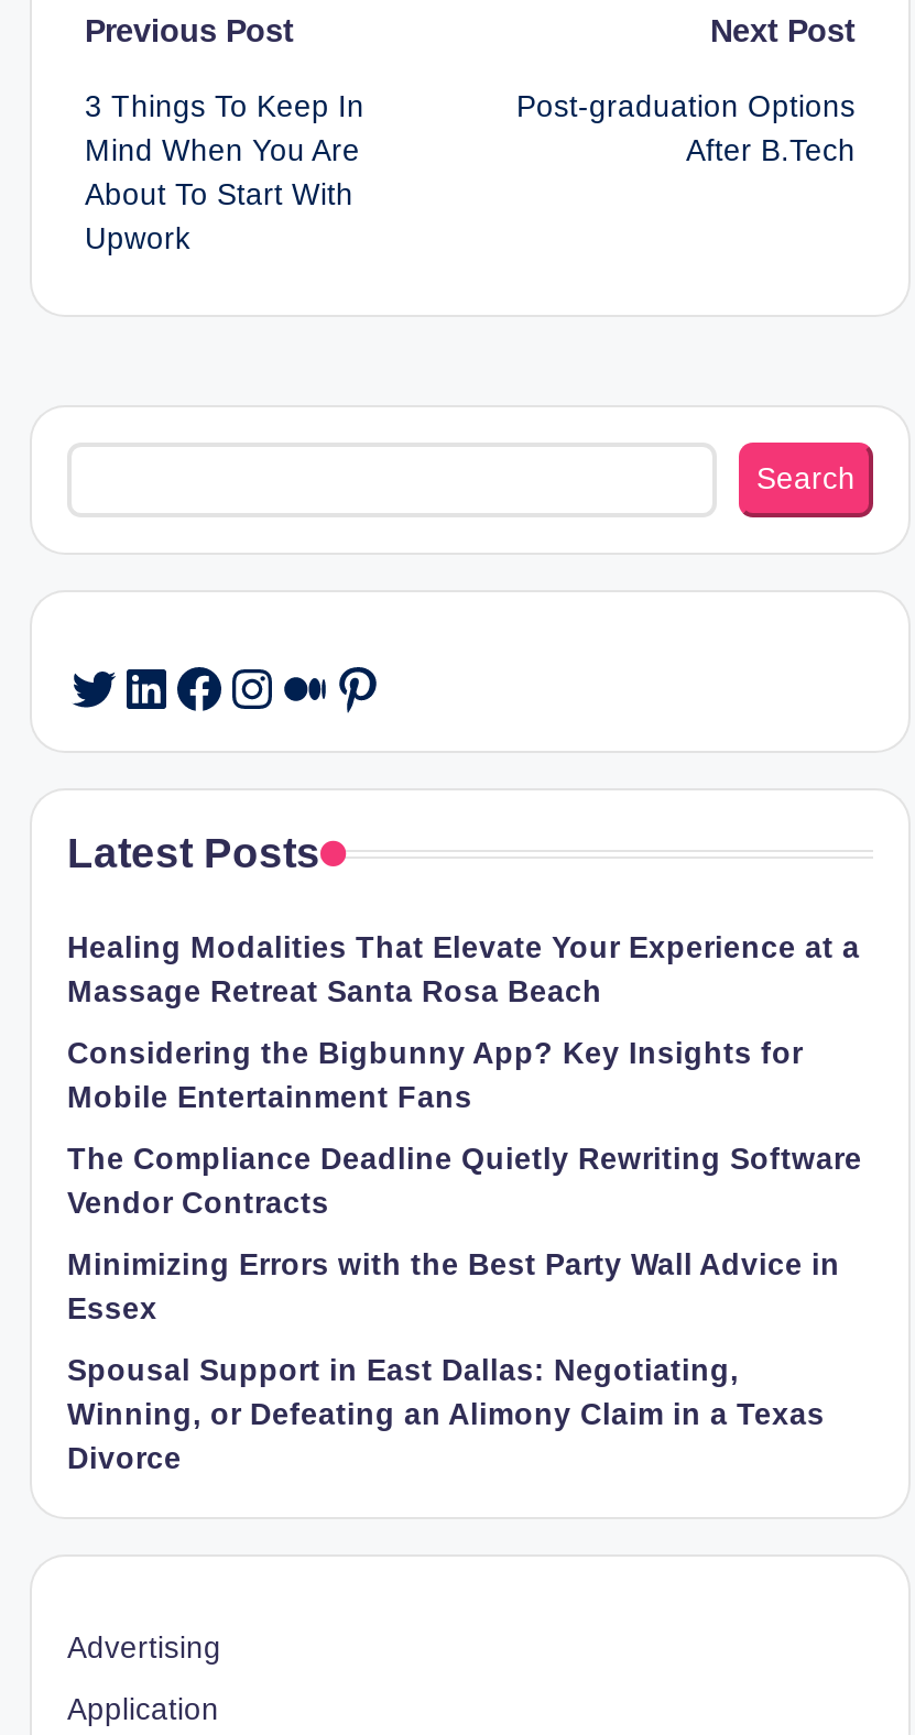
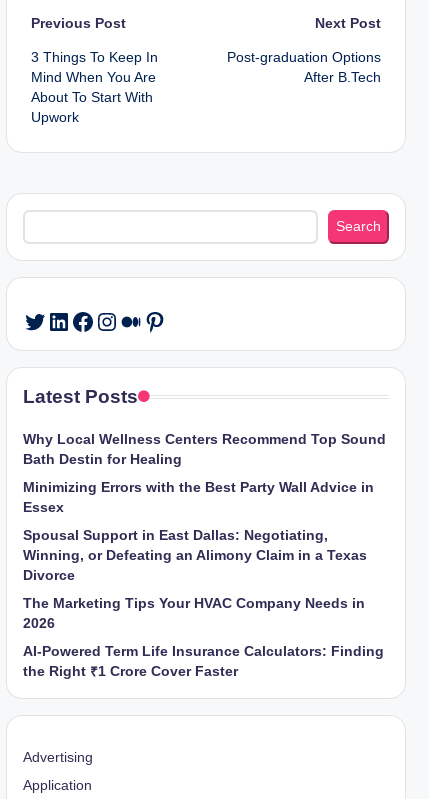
- Healing Modalities That Elevate Your Experience at a
- Massage Retreat Santa Rosa Beach
- Considering the Bigbunny App? Key Insights for
- Mobile Entertainment Fans
- The Compliance Deadline Quietly Rewriting Software
- Vendor Contracts
+ Why Local Wellness Centers Recommend Top Sound
+ Bath Destin for Healing

moved up: Minimizing Errors with the Best Party Wall Advice in | Essex | Spousal Support in East Dallas: Negotiating, | Winning, or Defeating an Alimony Claim in a Texas | Divorce

+ The Marketing Tips Your HVAC Company Needs in
+ 2026
+ AI-Powered Term Life Insurance Calculators: Finding
+ the Right ₹1 Crore Cover Faster
